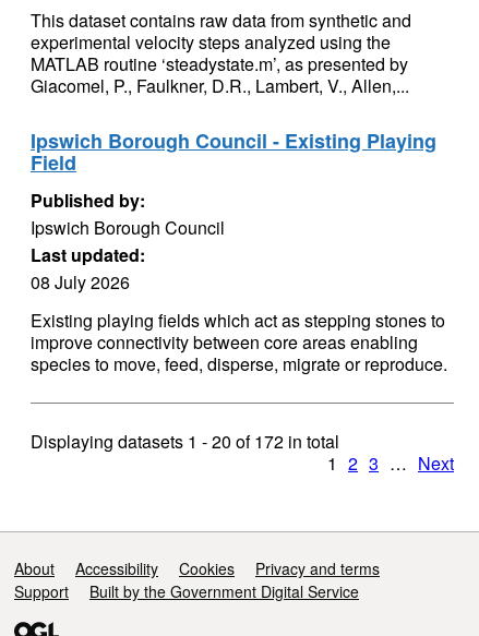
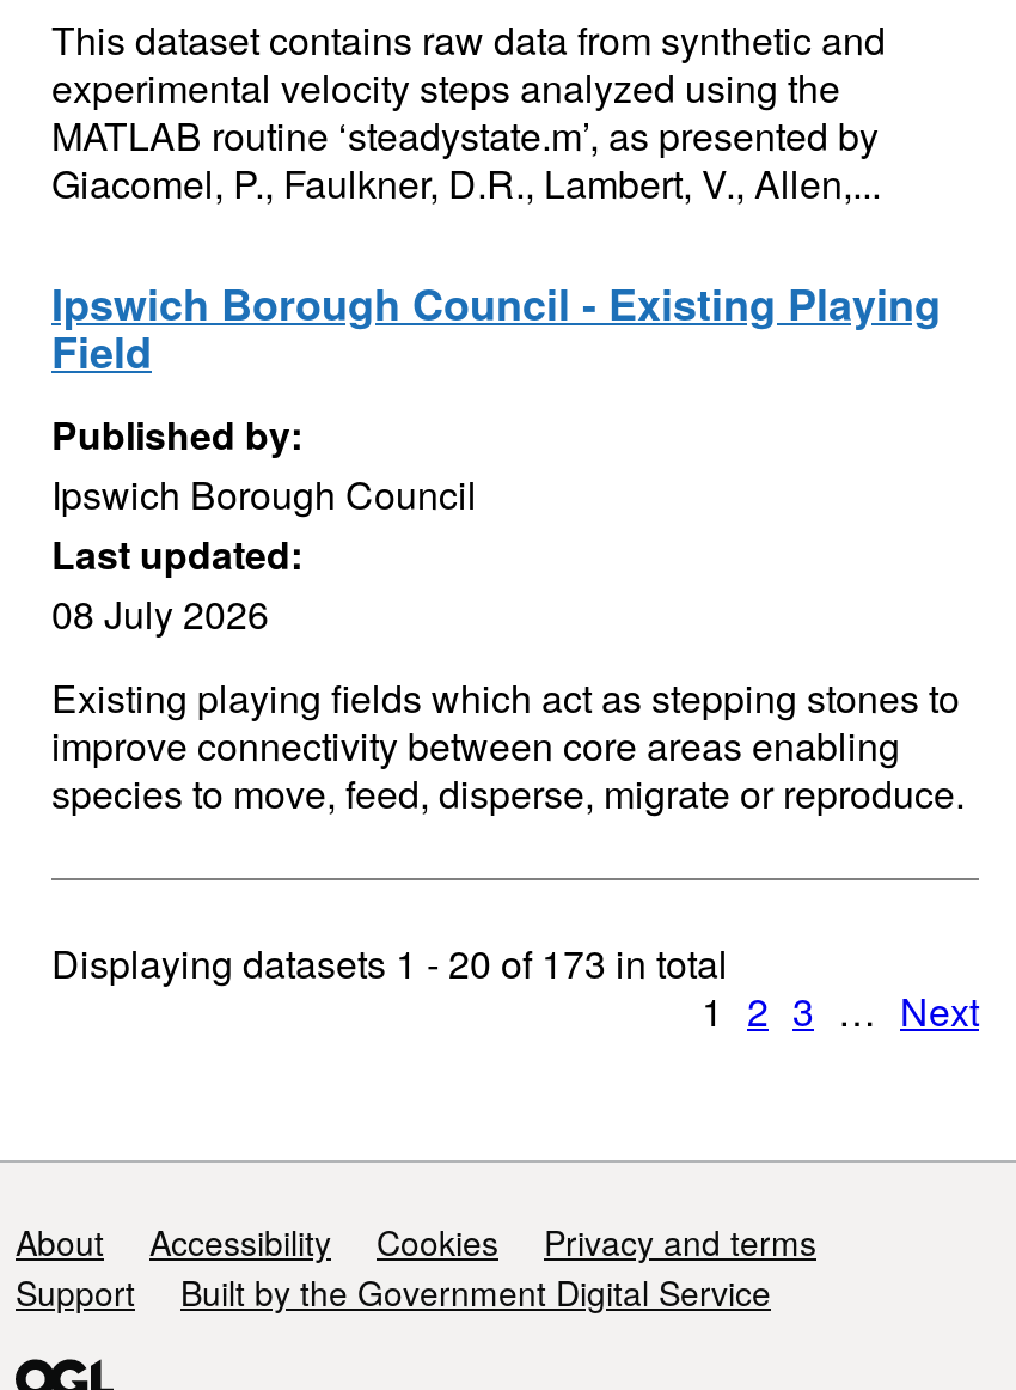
- Displaying datasets 1 - 20 of 172 in total
+ Displaying datasets 1 - 20 of 173 in total
